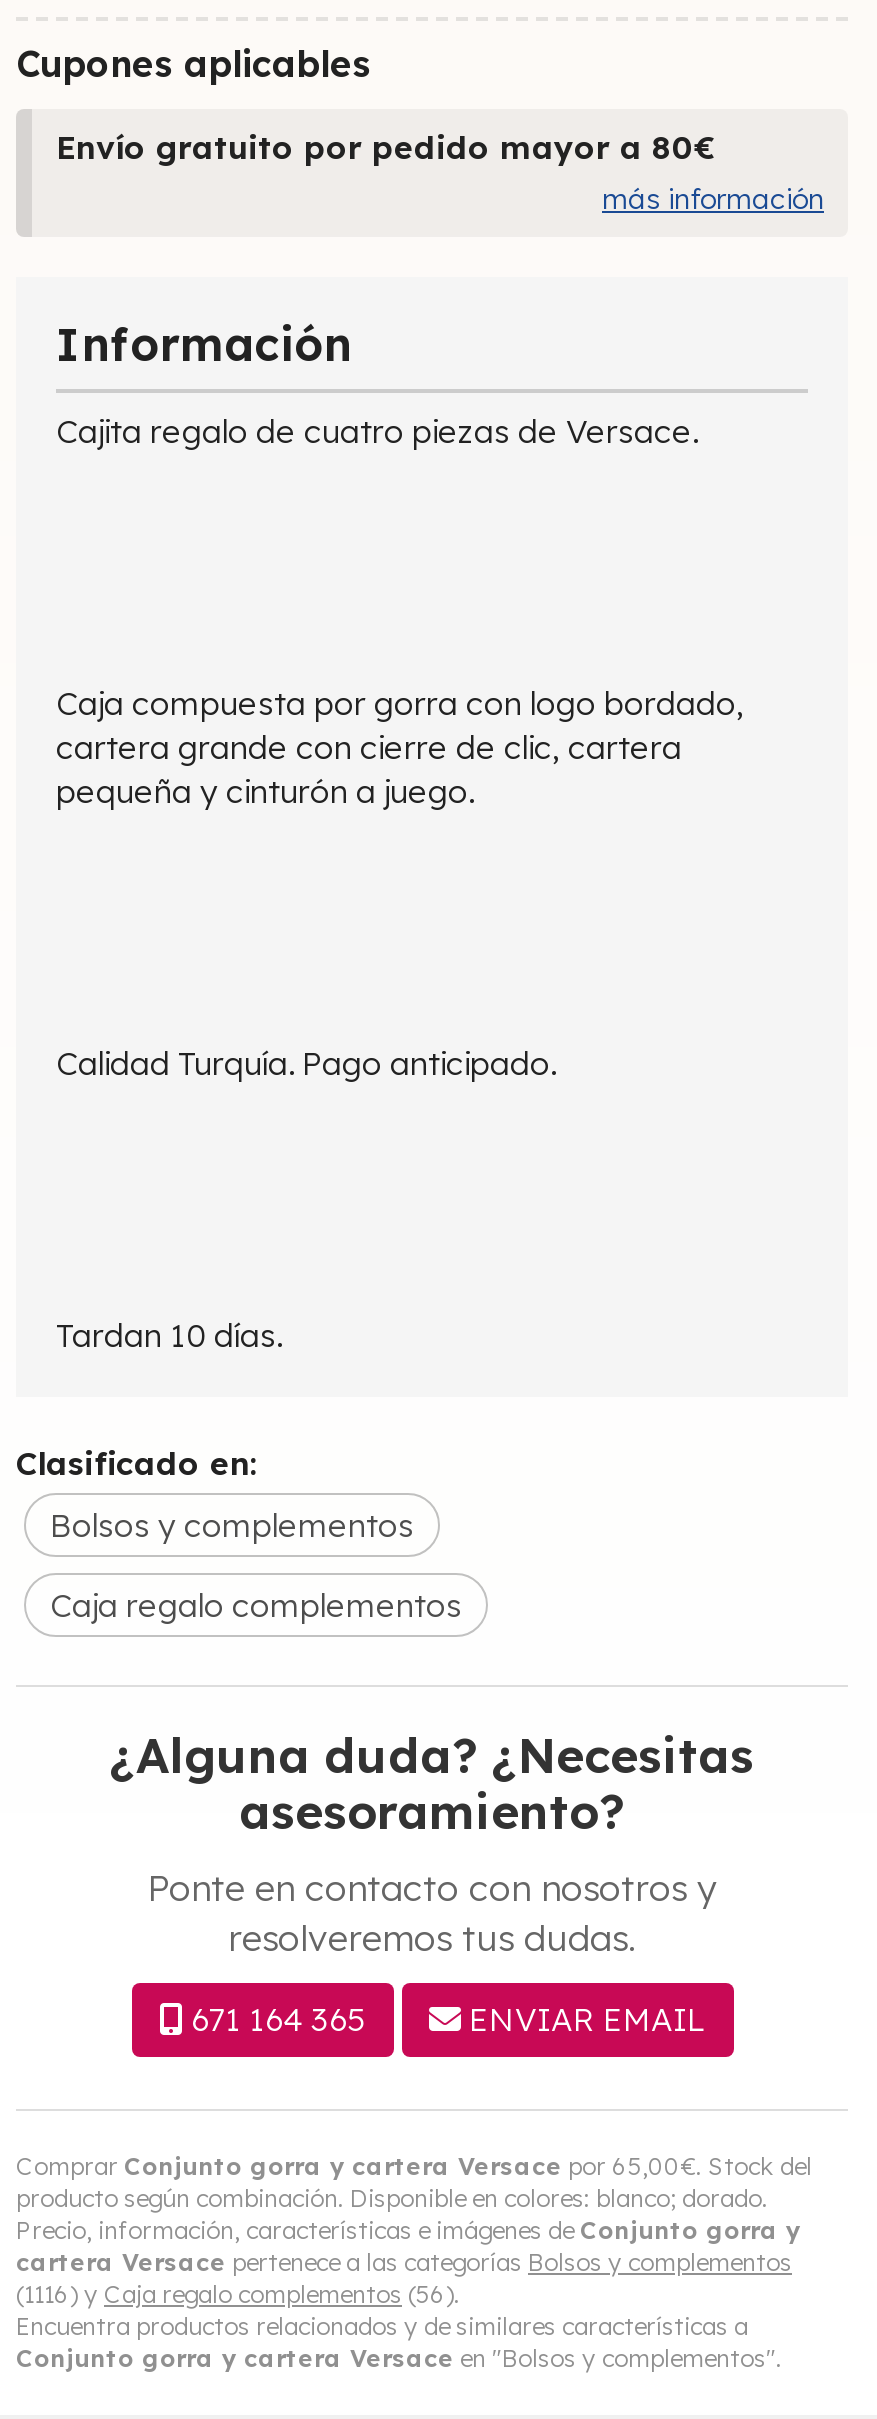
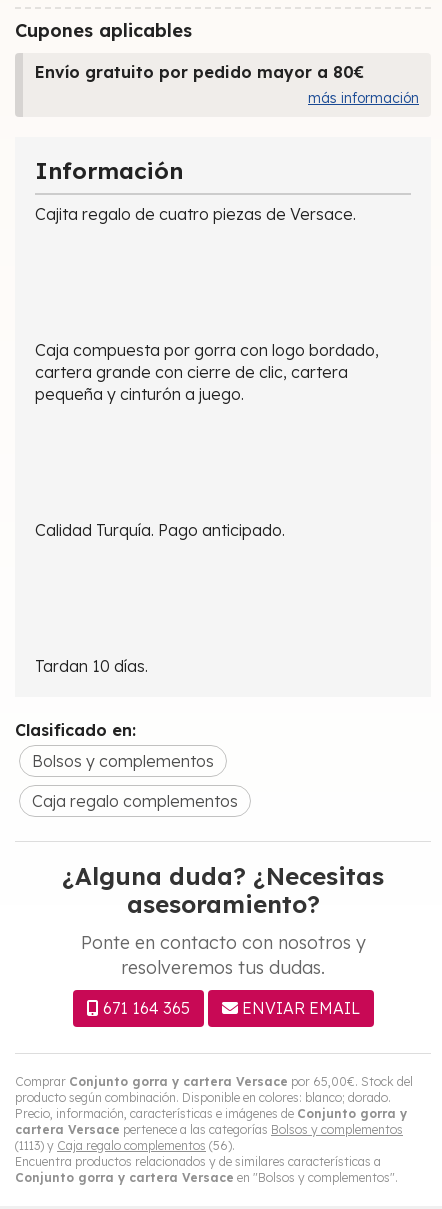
- (1116) y Caja regalo complementos (56).
+ (1113) y Caja regalo complementos (56).
